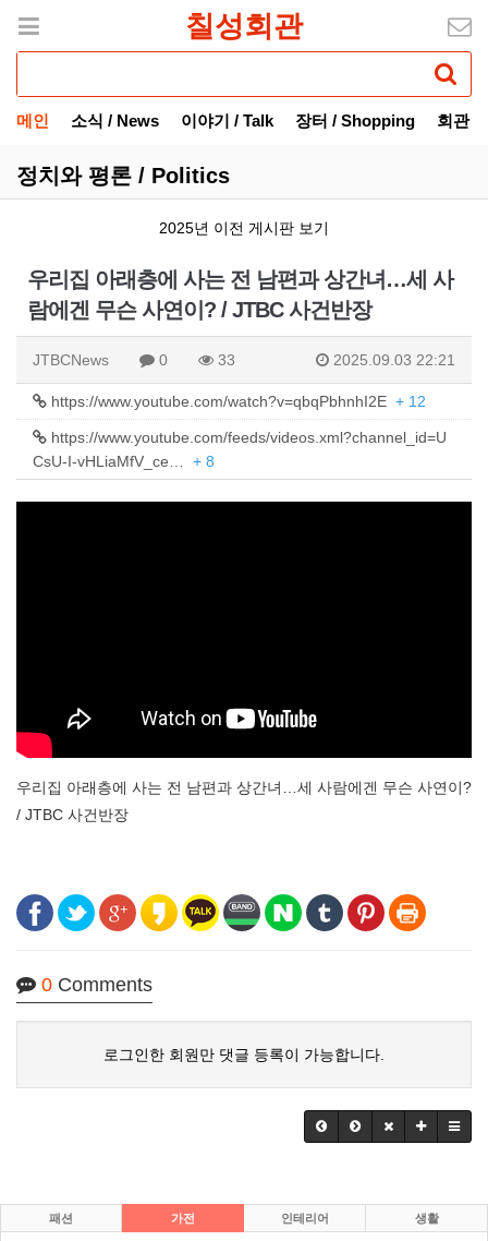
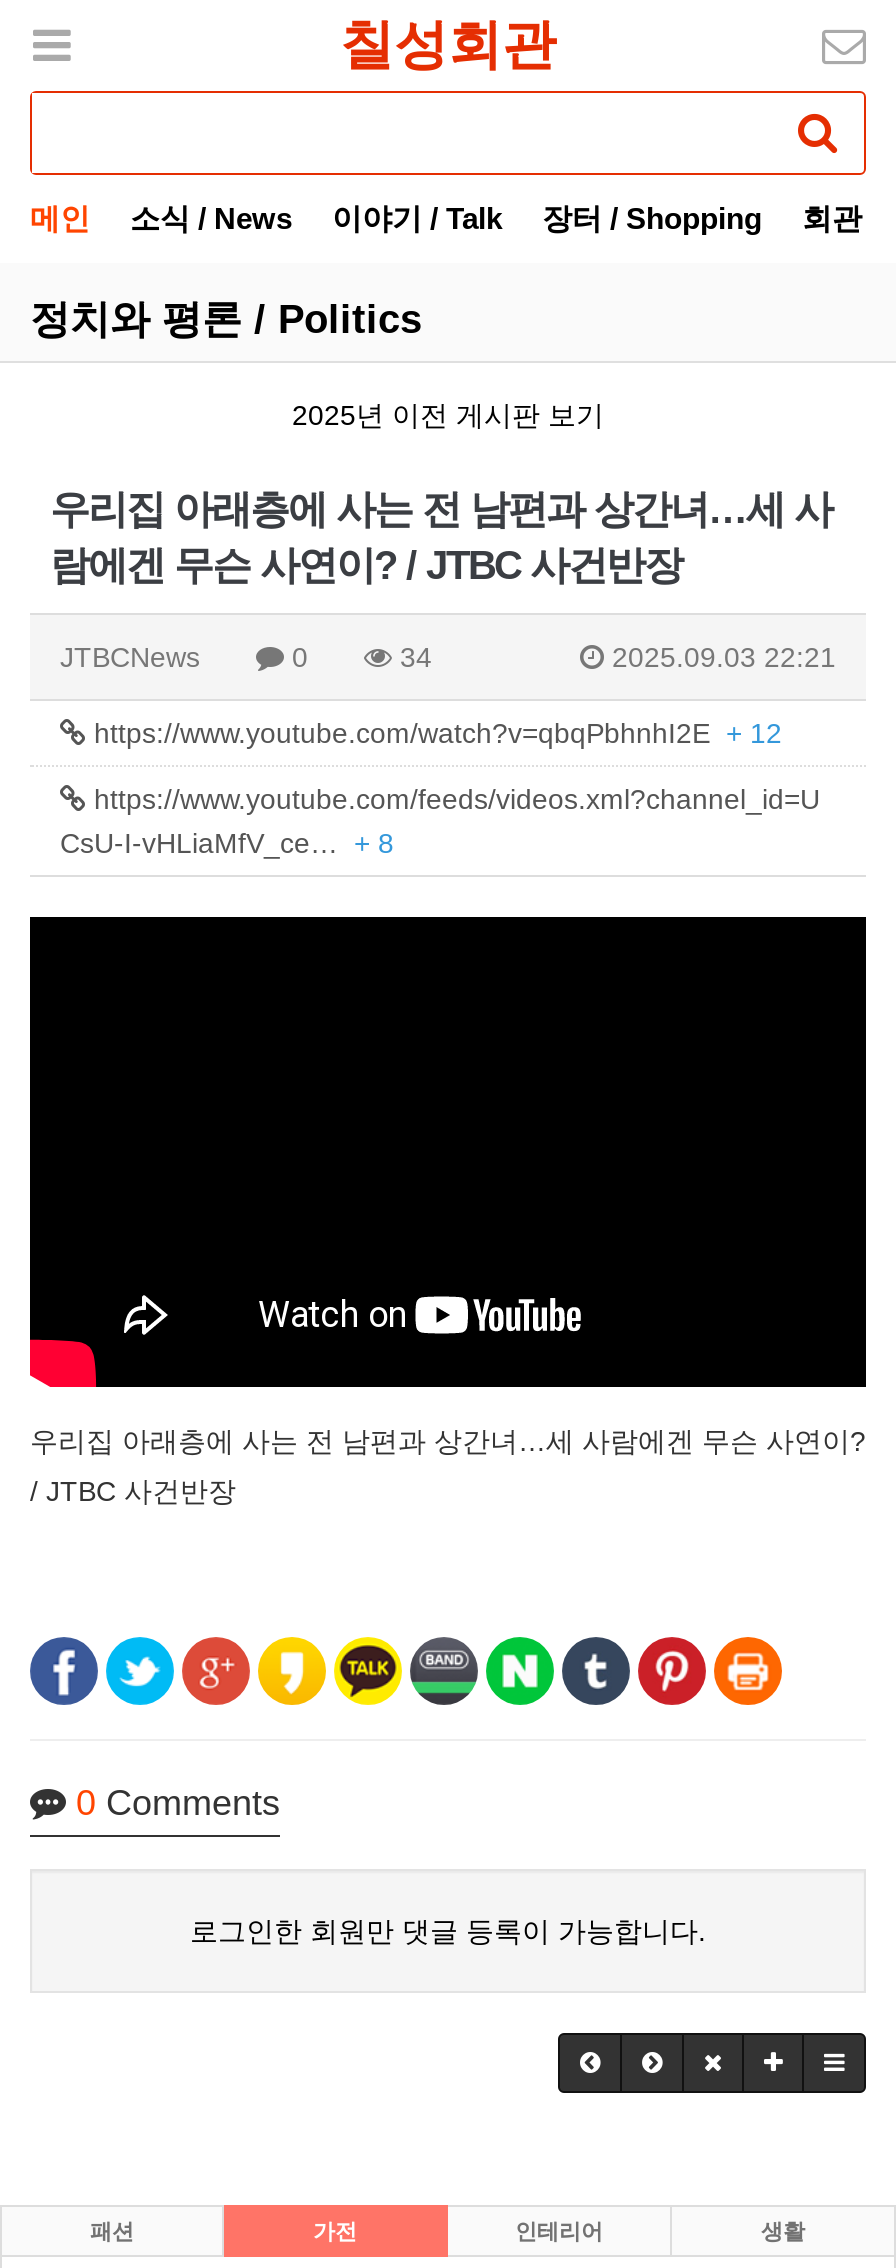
- 33
+ 34
